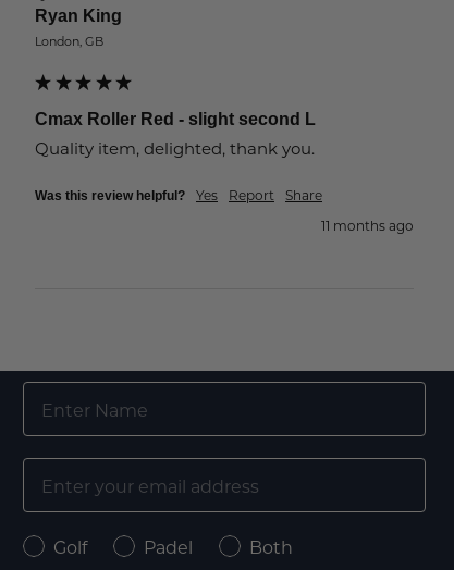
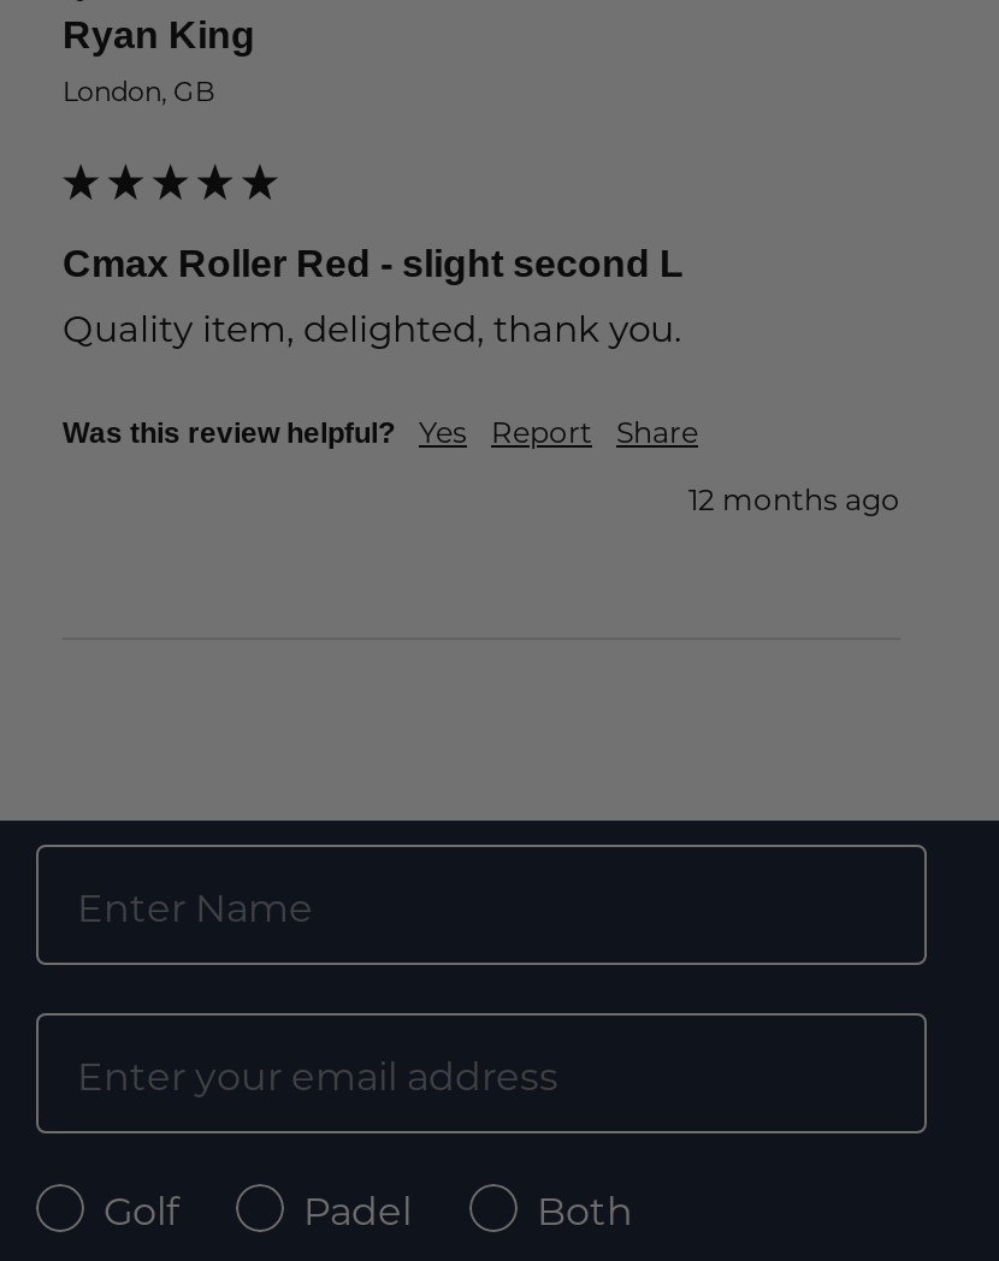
- 11 months ago
+ 12 months ago
